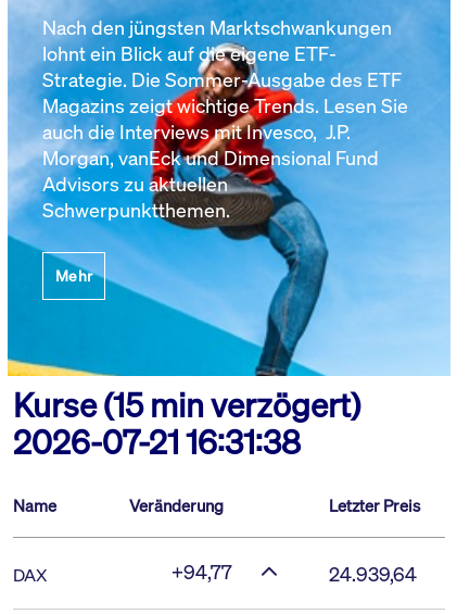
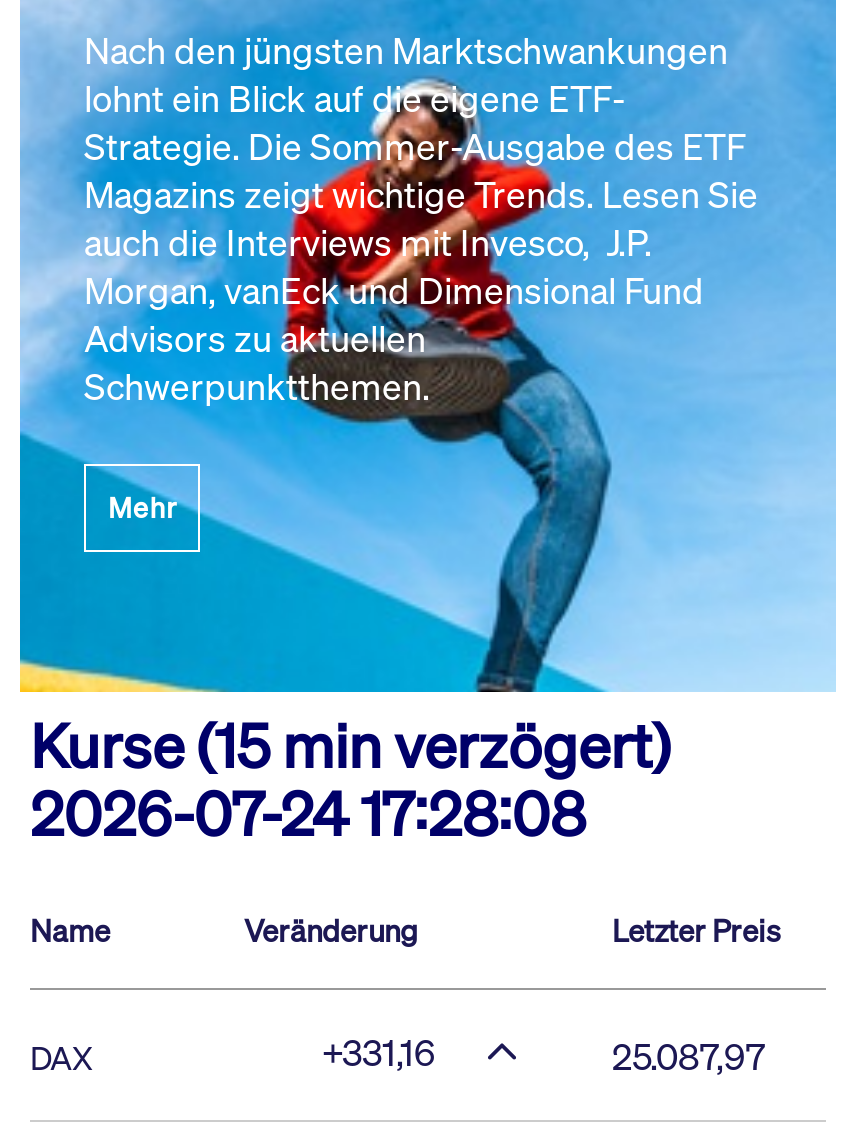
- 2026-07-21 16:31:38
+ 2026-07-24 17:28:08

- +94,77
+ +331,16

- 24.939,64
+ 25.087,97
